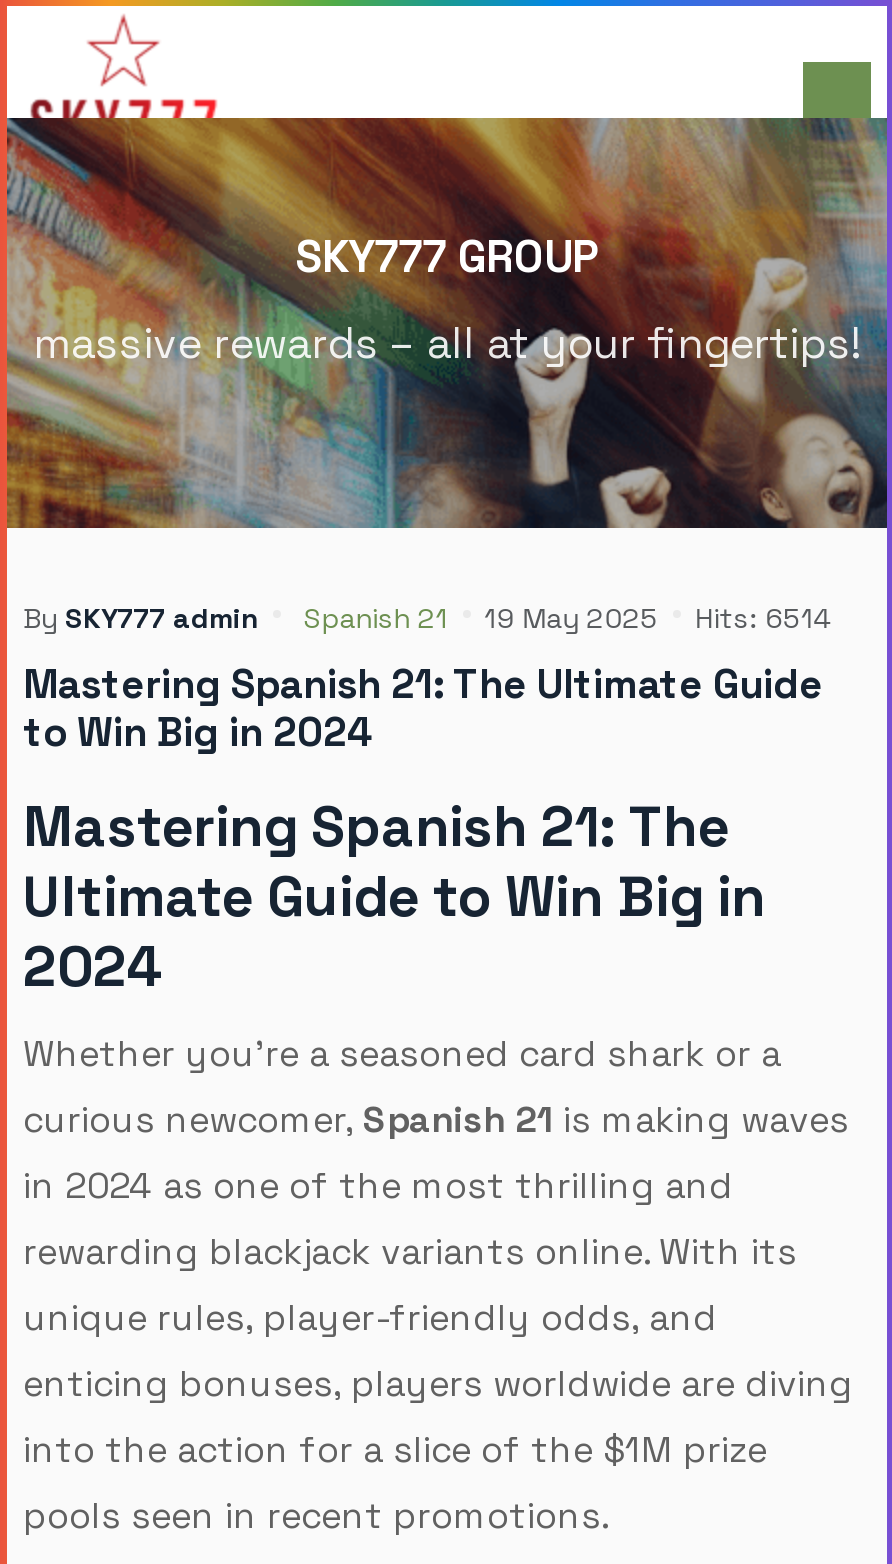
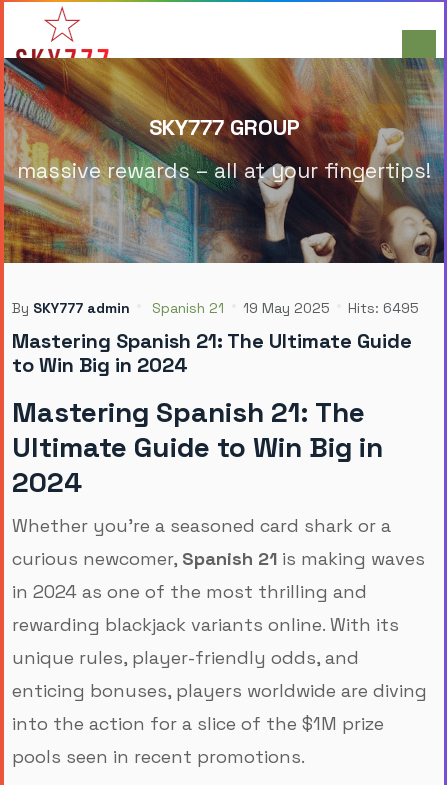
- By SKY777 admin Spanish 21 19 May 2025 Hits: 6514
+ By SKY777 admin Spanish 21 19 May 2025 Hits: 6495
